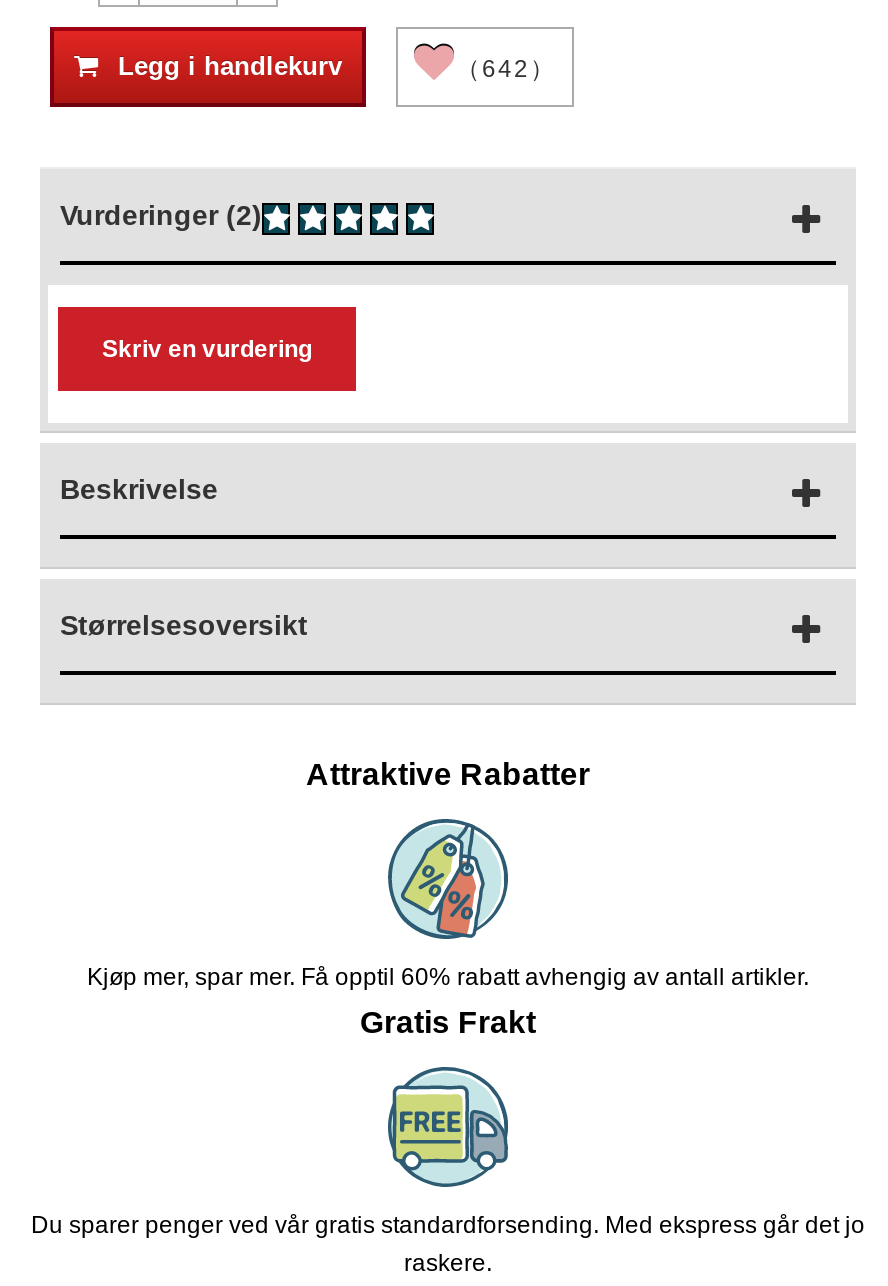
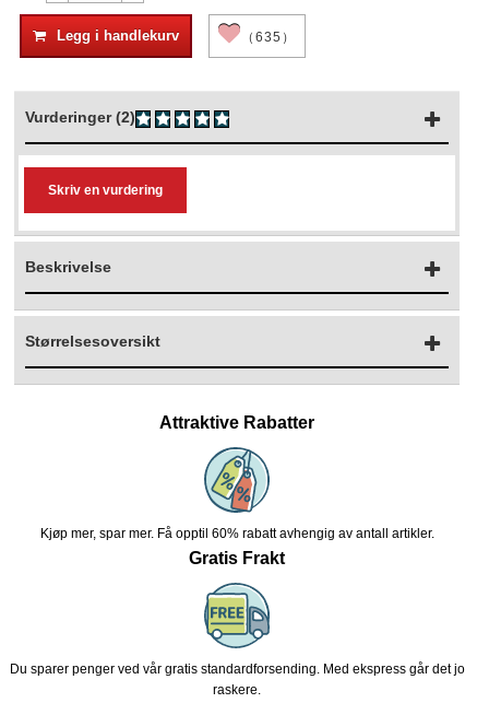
- （642）
+ （635）
